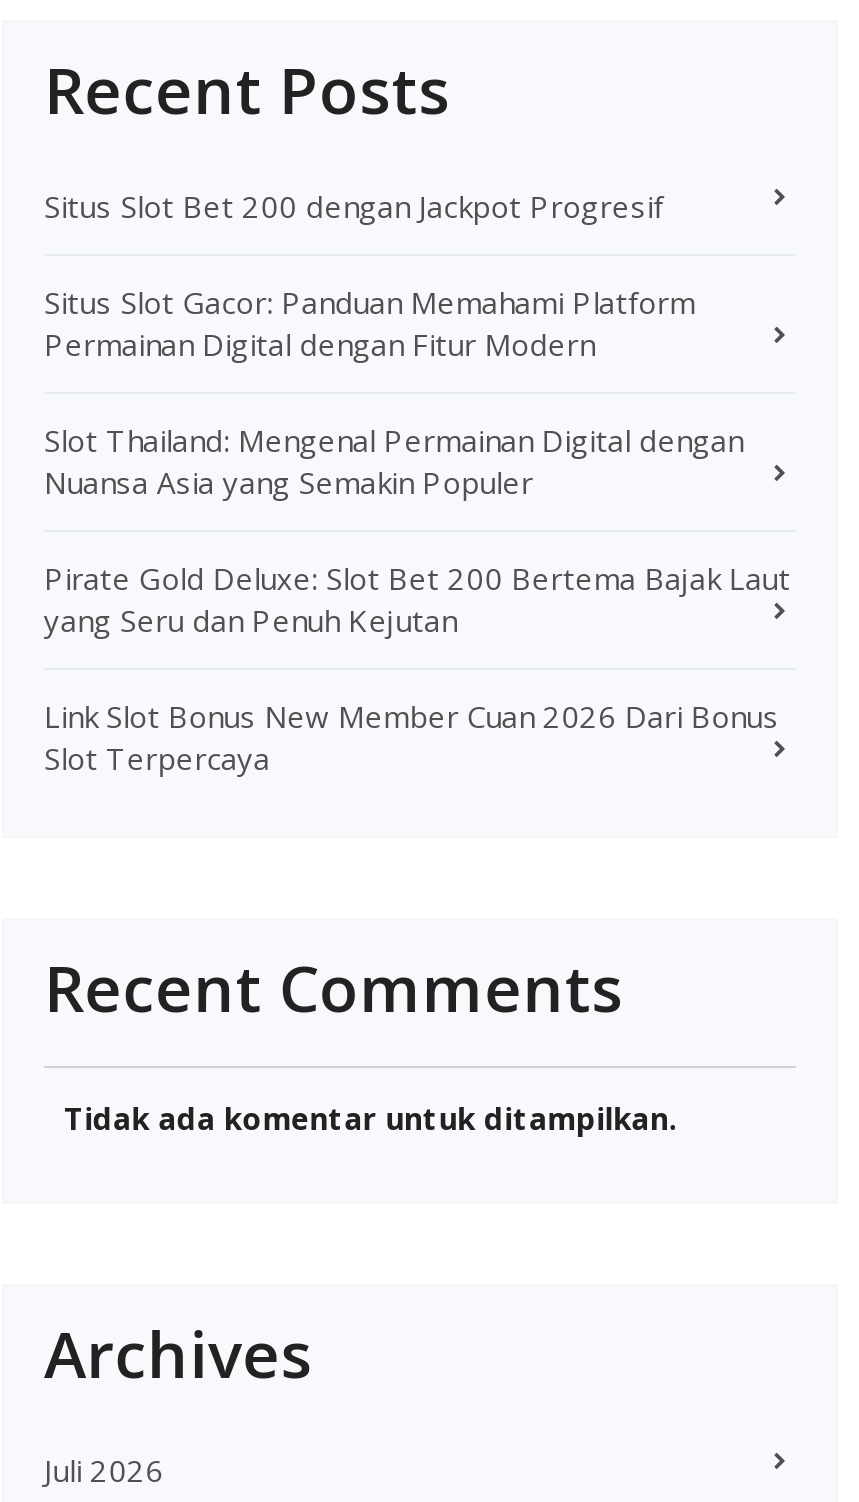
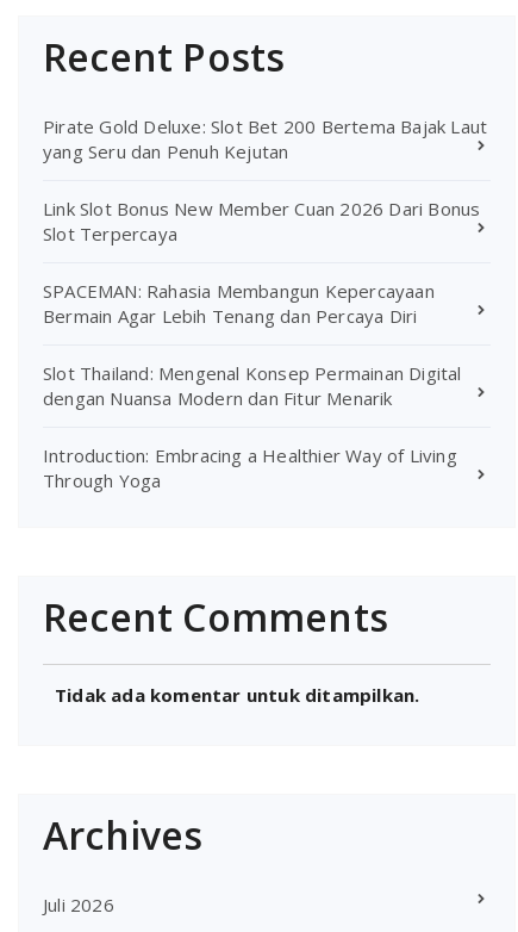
- Situs Slot Bet 200 dengan Jackpot Progresif
- Situs Slot Gacor: Panduan Memahami Platform
- Permainan Digital dengan Fitur Modern
- Slot Thailand: Mengenal Permainan Digital dengan
- Nuansa Asia yang Semakin Populer

moved up: Pirate Gold Deluxe: Slot Bet 200 Bertema Bajak Laut | yang Seru dan Penuh Kejutan | Link Slot Bonus New Member Cuan 2026 Dari Bonus | Slot Terpercaya

+ SPACEMAN: Rahasia Membangun Kepercayaan
+ Bermain Agar Lebih Tenang dan Percaya Diri
+ Slot Thailand: Mengenal Konsep Permainan Digital
+ dengan Nuansa Modern dan Fitur Menarik
+ Introduction: Embracing a Healthier Way of Living
+ Through Yoga
